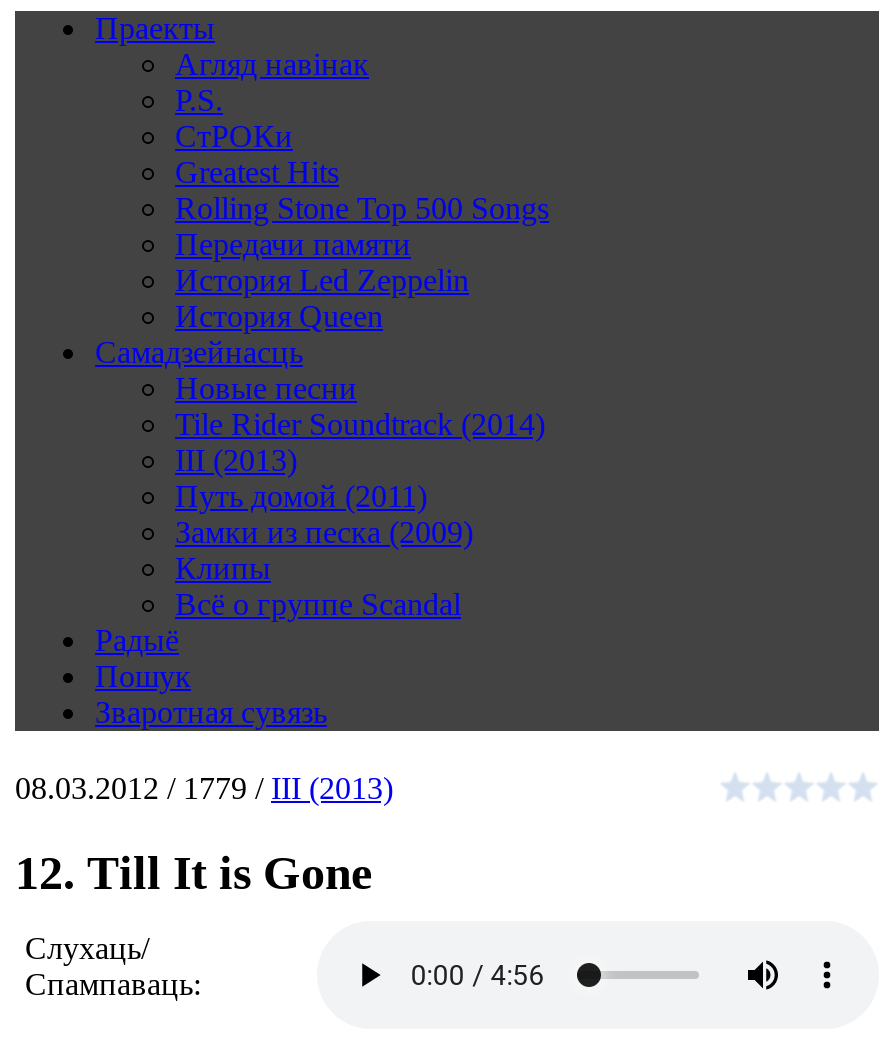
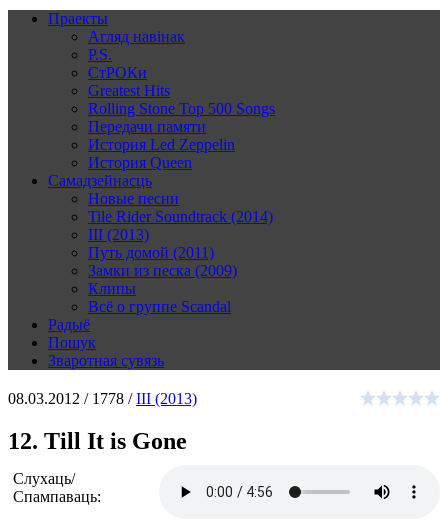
- 08.03.2012 / 1779 / III (2013)
+ 08.03.2012 / 1778 / III (2013)
